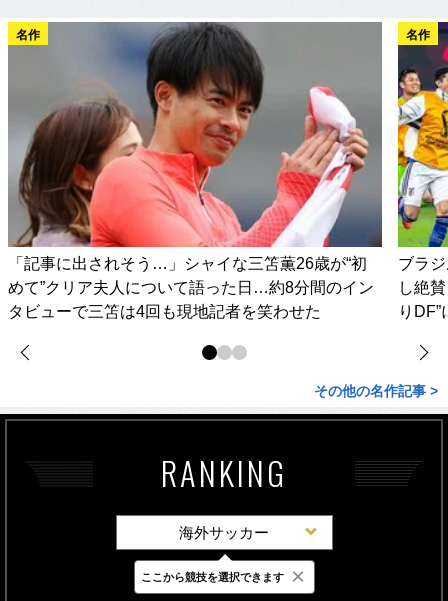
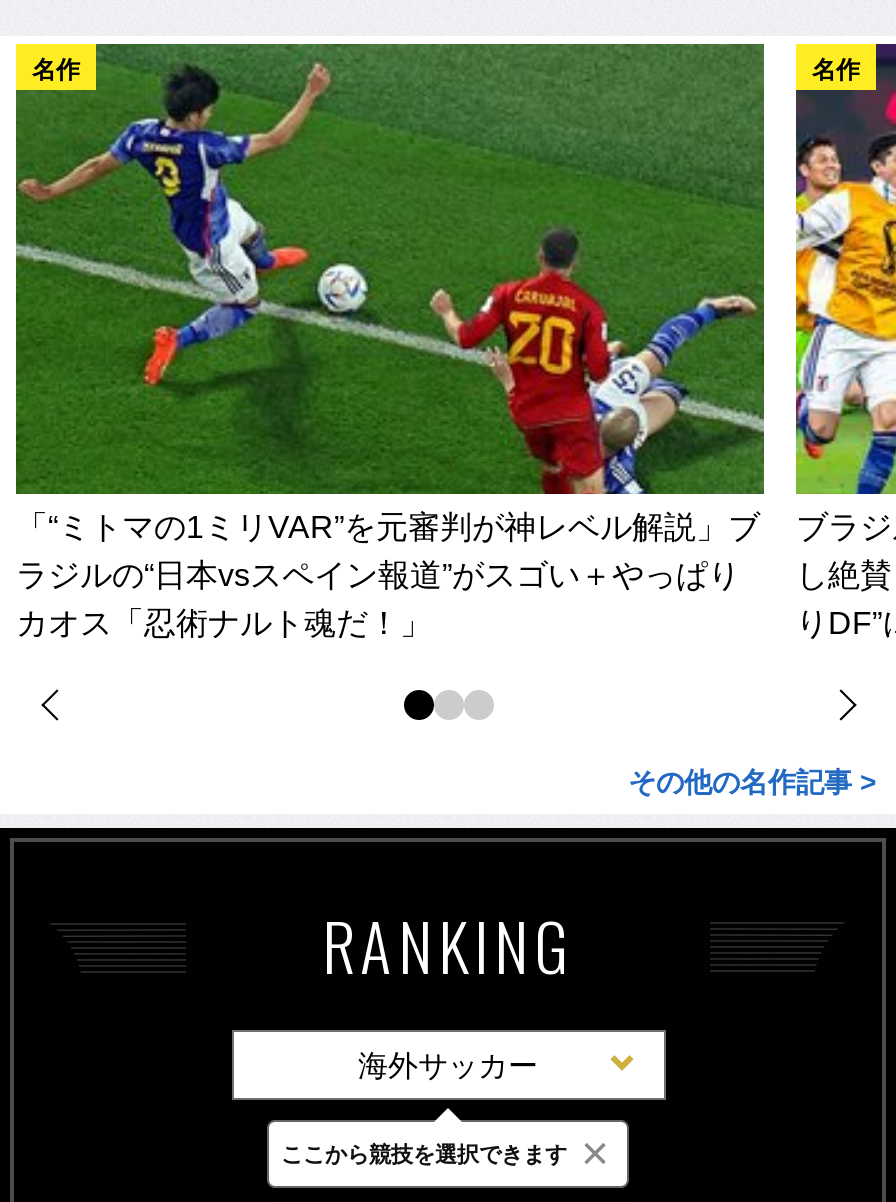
- [image]
- 「記事に出されそう…」シャイな三笘薫26歳が“初
- めて”クリア夫人について語った日…約8分間のイン
- タビューで三笘は4回も現地記者を笑わせた
+ [image]
+ 「“ミトマの1ミリVAR”を元審判が神レベル解説」ブ
+ ラジルの“日本vsスペイン報道”がスゴい＋やっぱり
+ カオス「忍術ナルト魂だ！」
